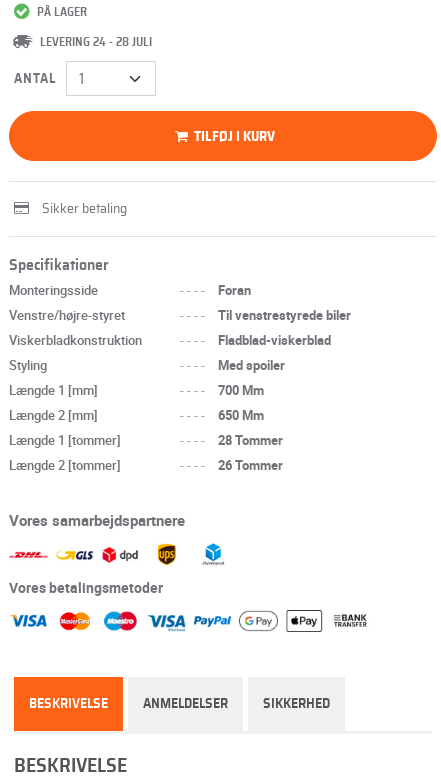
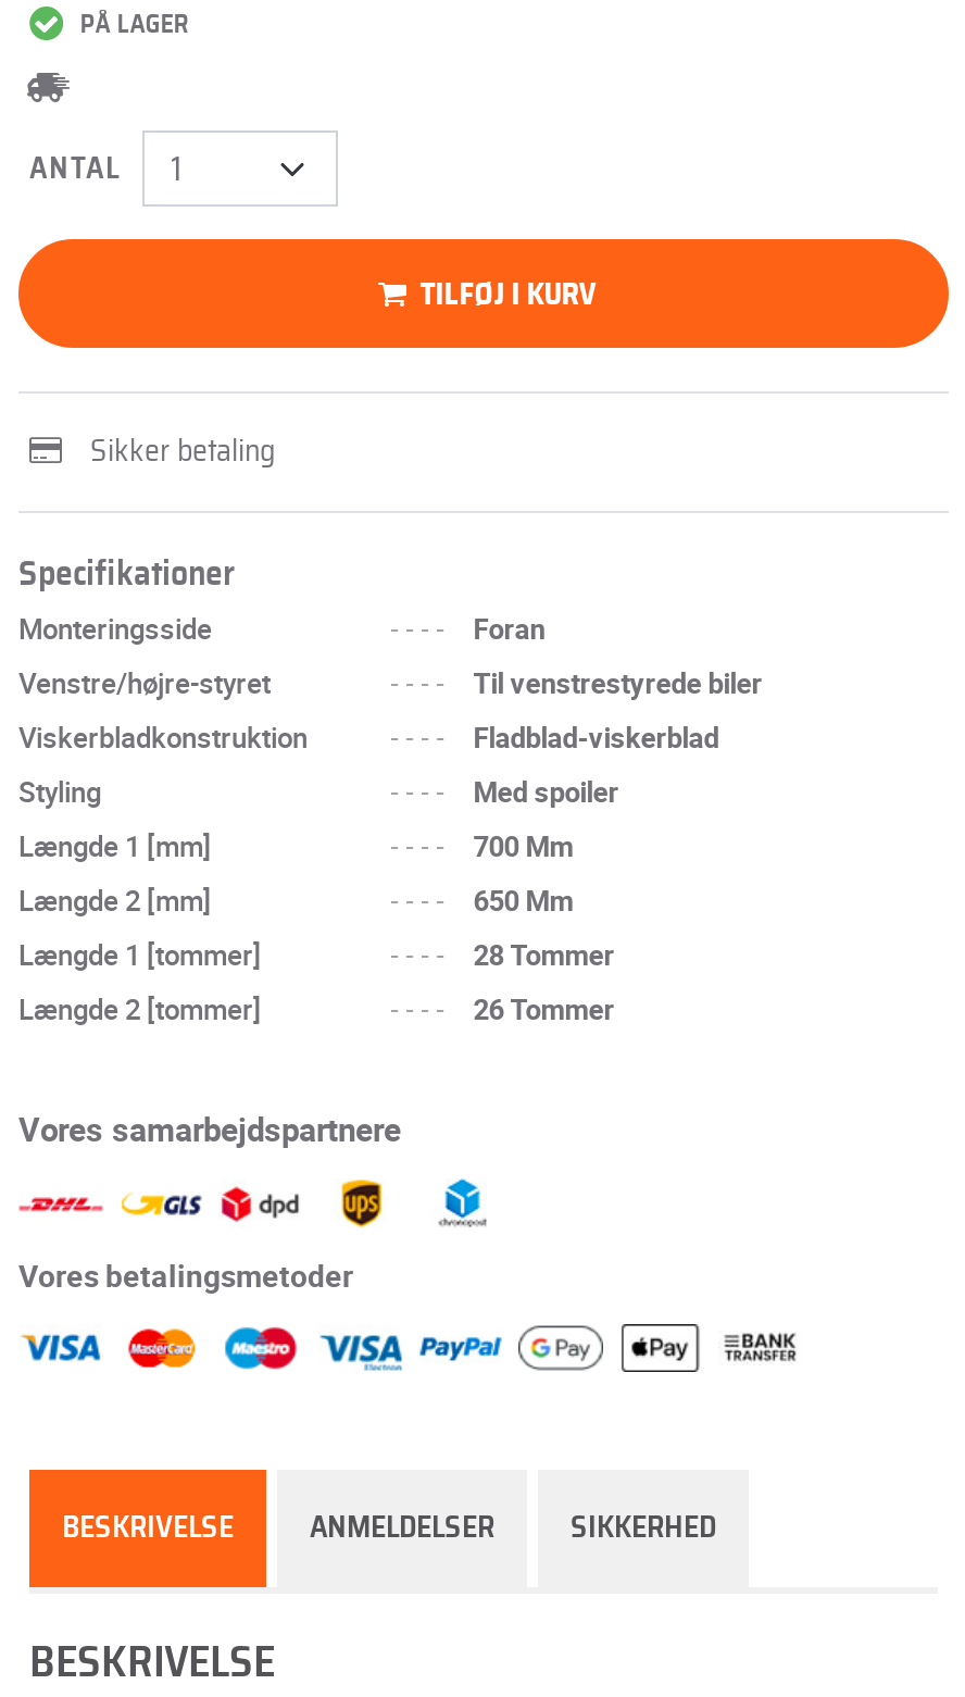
- LEVERING 24 - 28 JULI
